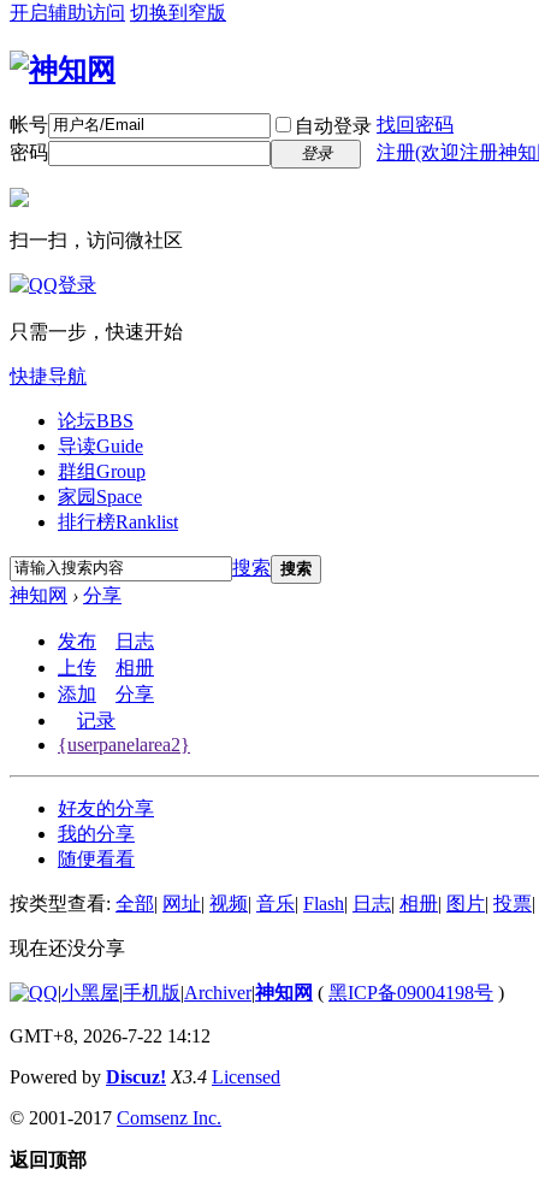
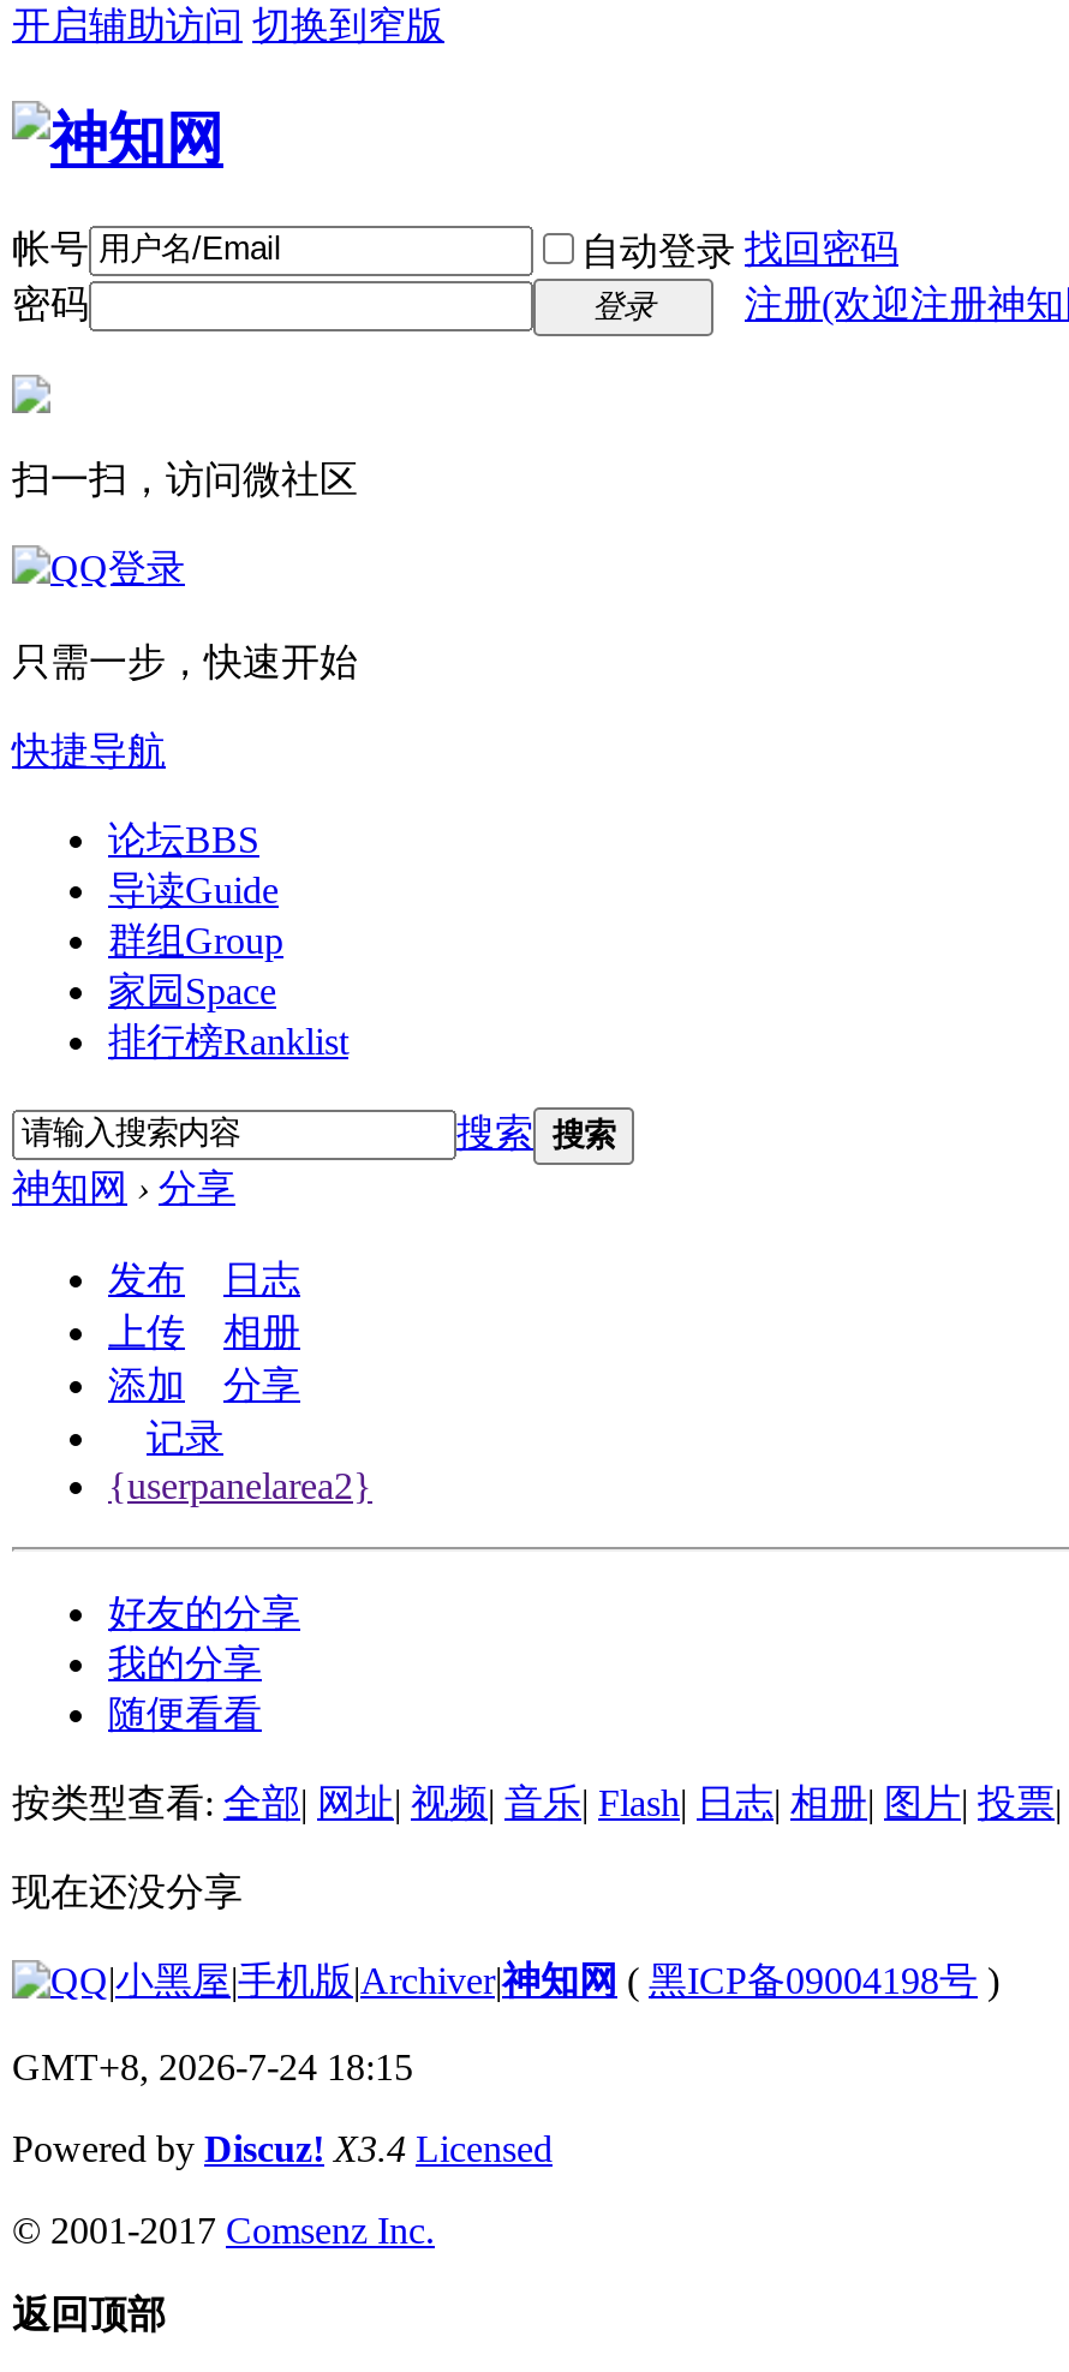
- GMT+8, 2026-7-22 14:12
+ GMT+8, 2026-7-24 18:15
